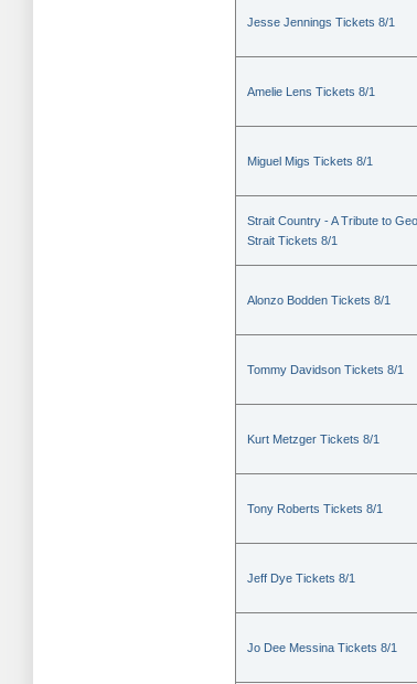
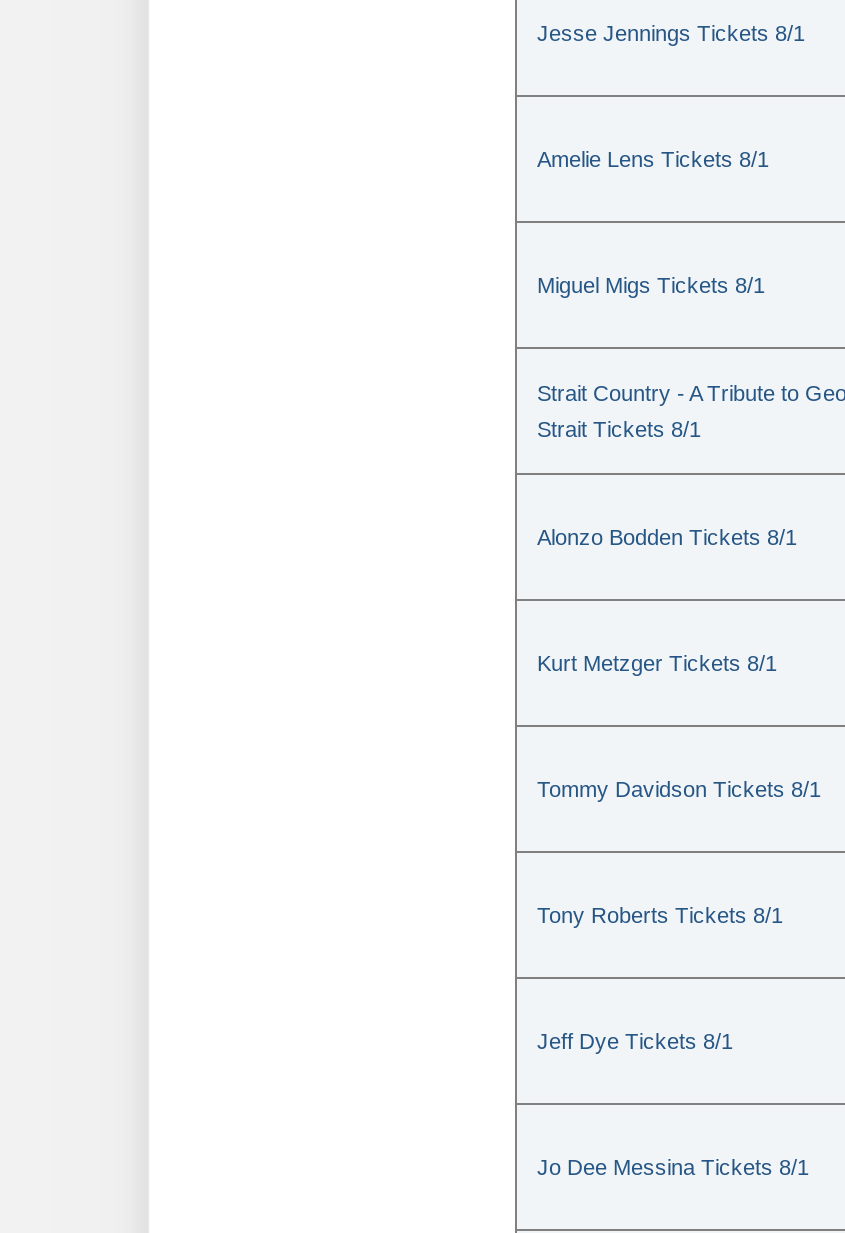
moved down: Tommy Davidson Tickets 8/1

moved up: Kurt Metzger Tickets 8/1
